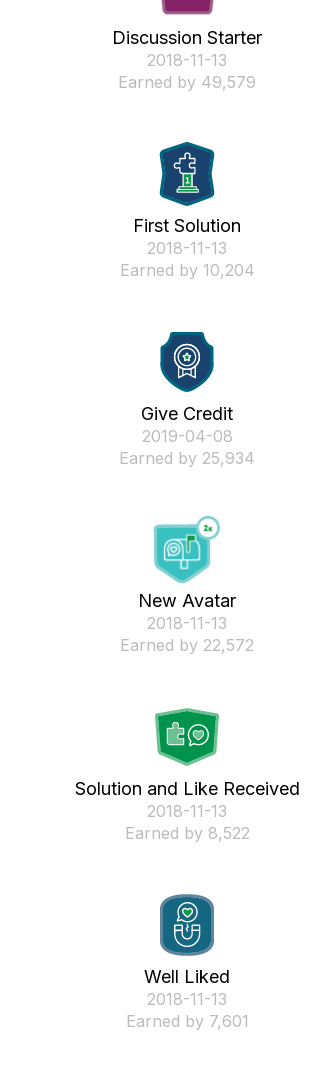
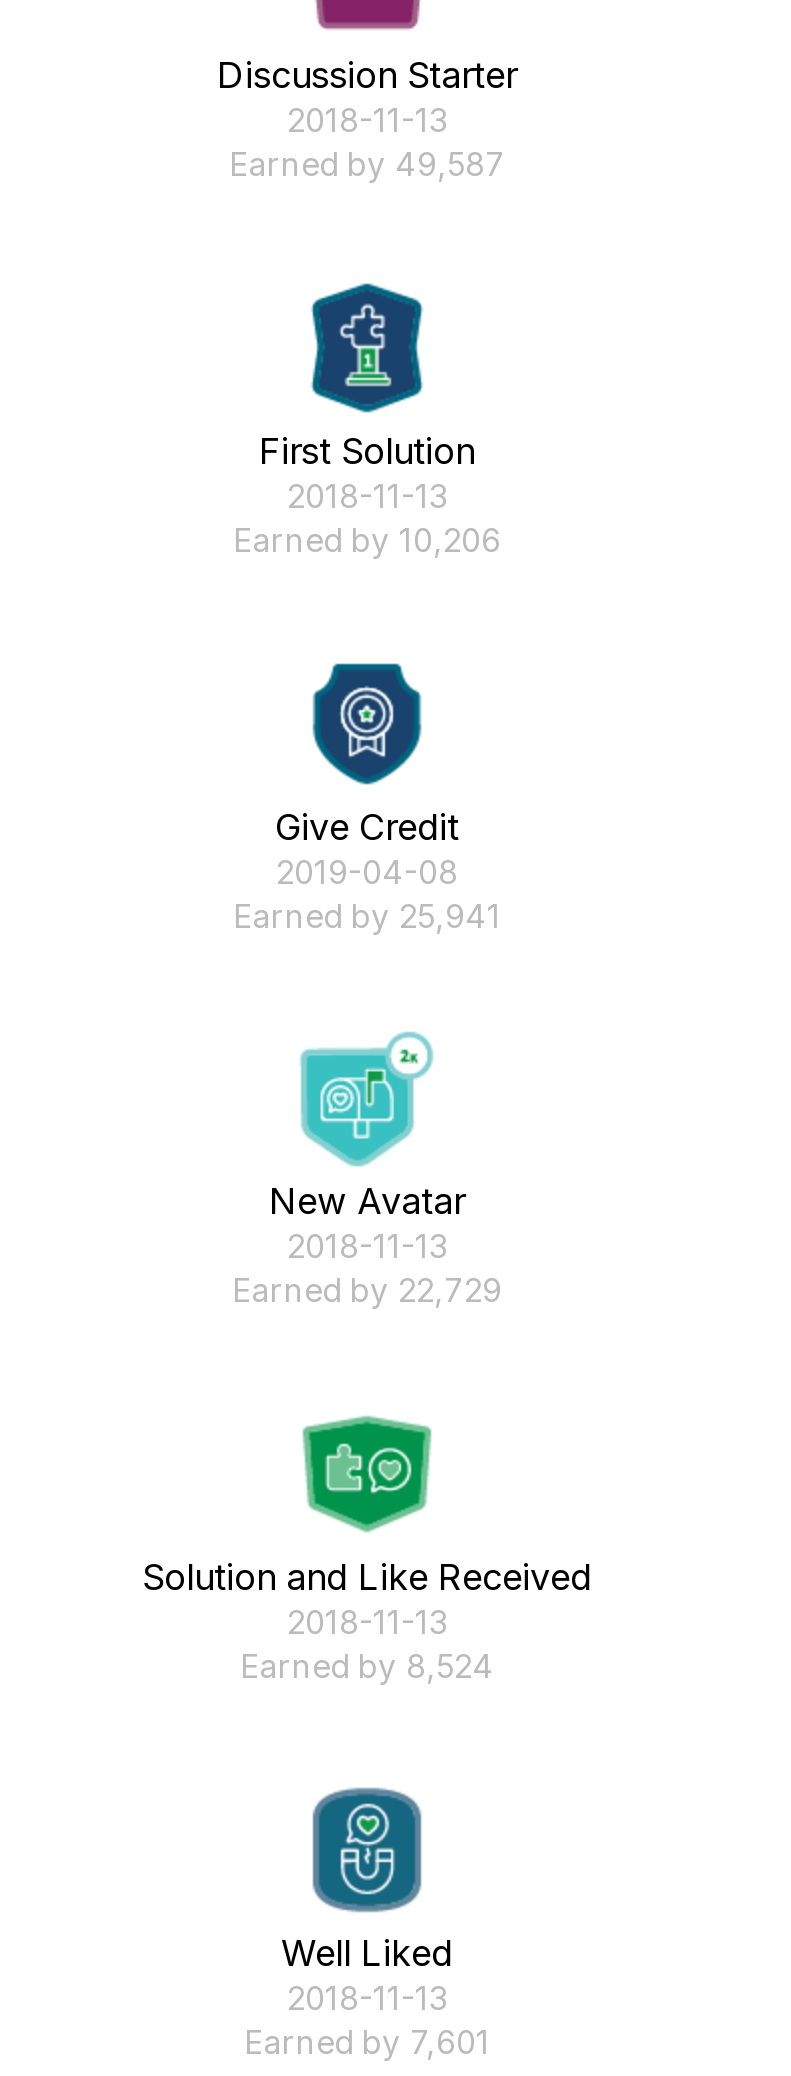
- Earned by 49,579
+ Earned by 49,587

- Earned by 10,204
+ Earned by 10,206

- Earned by 25,934
+ Earned by 25,941

- Earned by 22,572
+ Earned by 22,729

- Earned by 8,522
+ Earned by 8,524
